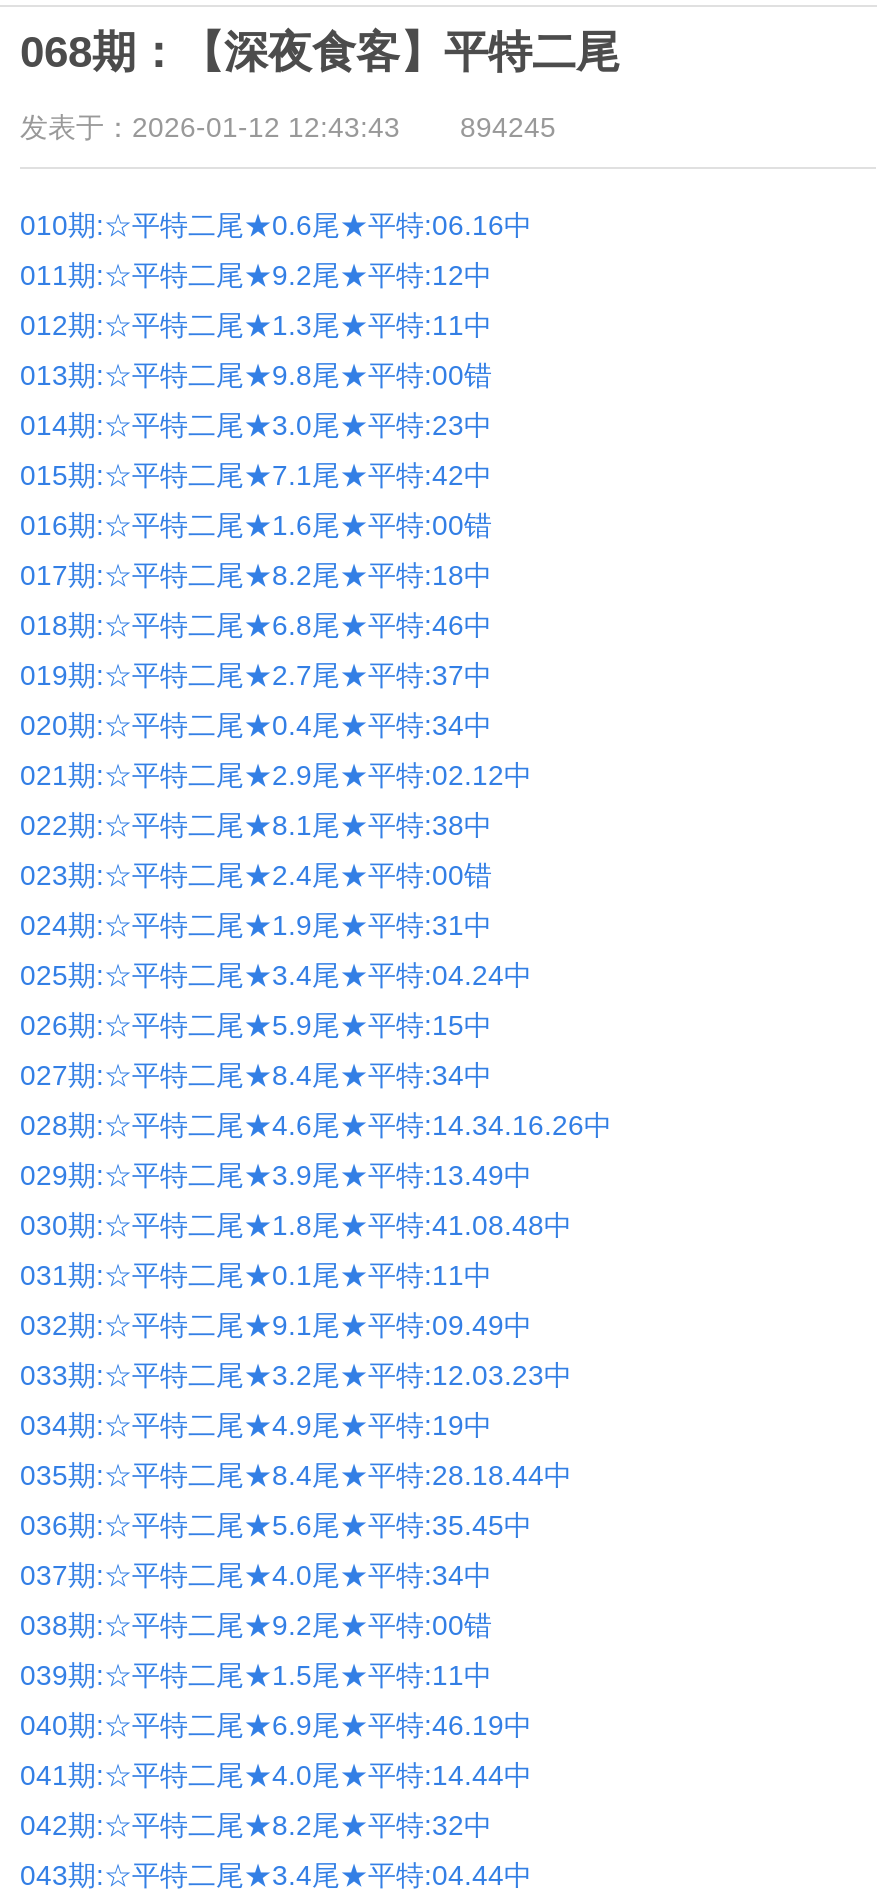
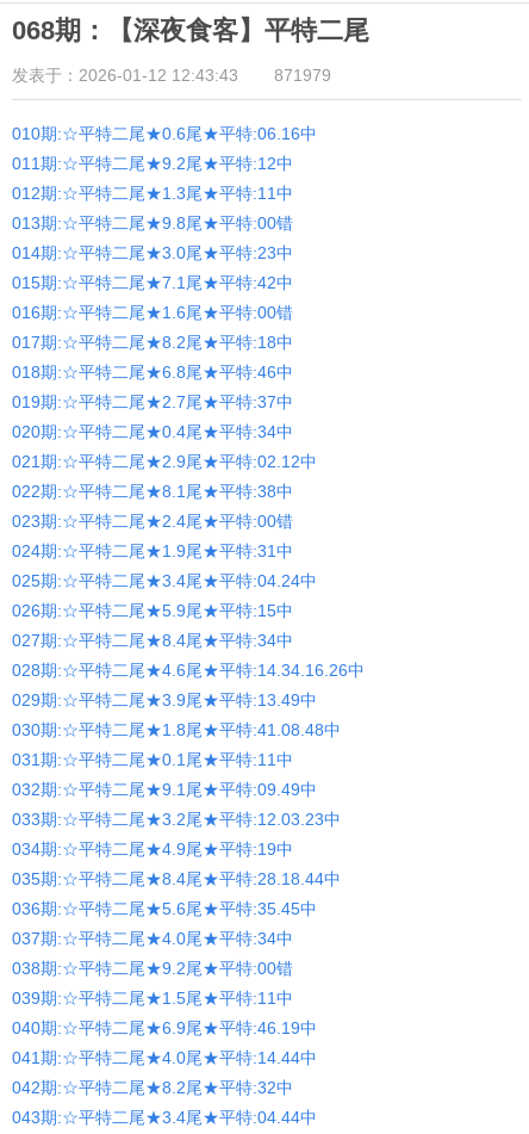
- 发表于：2026-01-12 12:43:43 894245
+ 发表于：2026-01-12 12:43:43 871979
